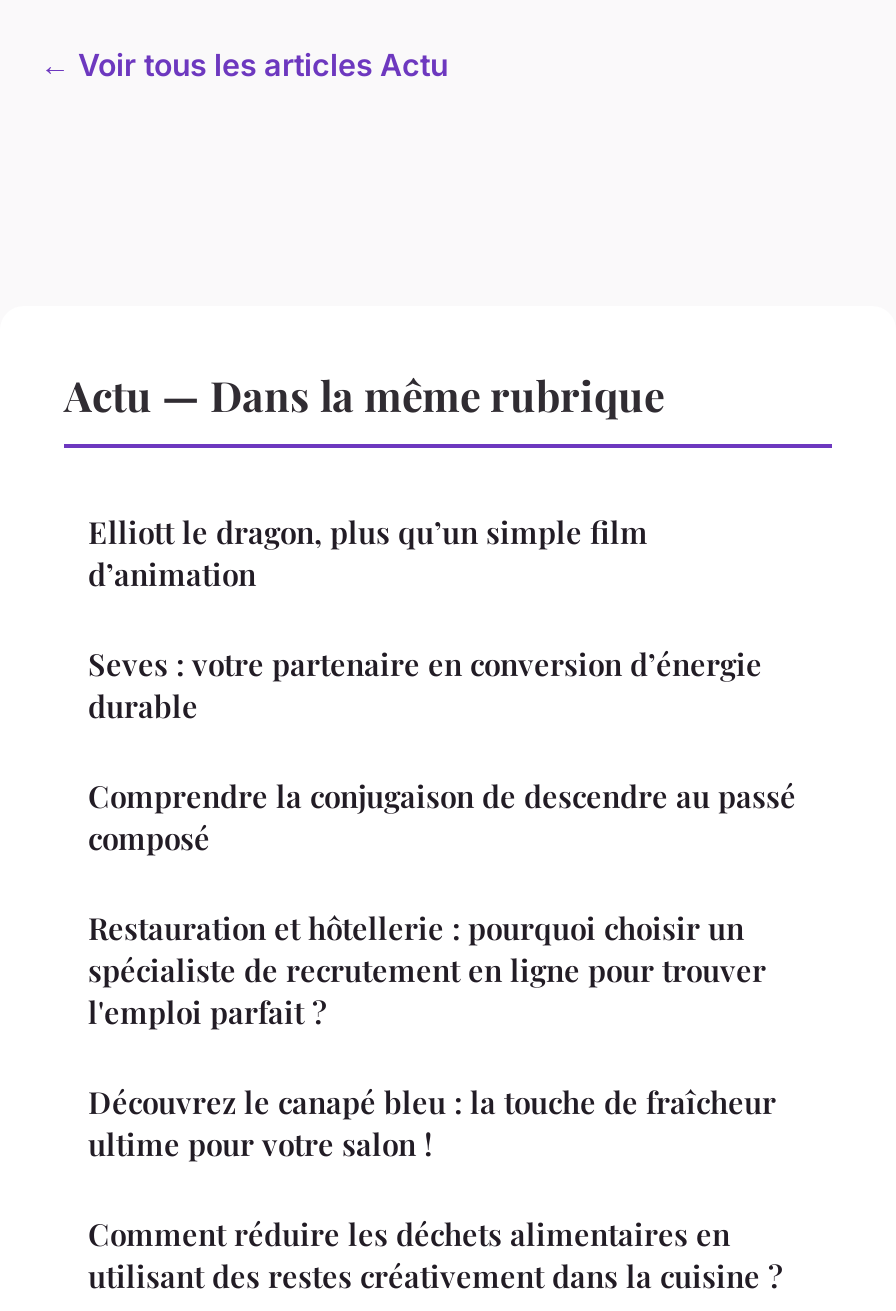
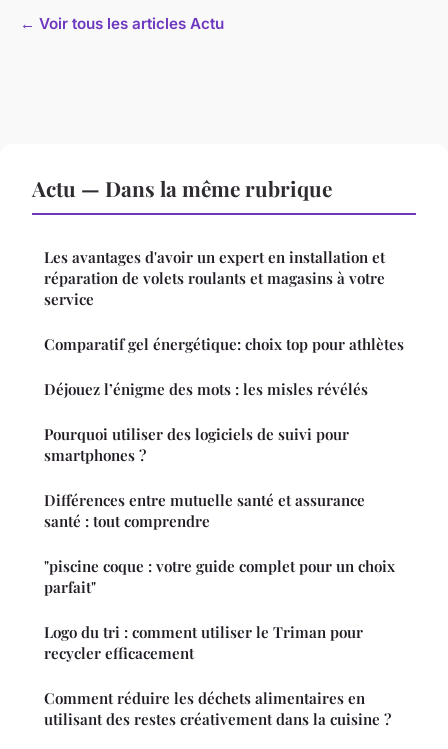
- Elliott le dragon, plus qu’un simple film
- d’animation
- Seves : votre partenaire en conversion d’énergie
- durable
- Comprendre la conjugaison de descendre au passé
- composé
- Restauration et hôtellerie : pourquoi choisir un
- spécialiste de recrutement en ligne pour trouver
- l'emploi parfait ?
- Découvrez le canapé bleu : la touche de fraîcheur
- ultime pour votre salon !
+ Les avantages d'avoir un expert en installation et
+ réparation de volets roulants et magasins à votre
+ service
+ Comparatif gel énergétique: choix top pour athlètes
+ Déjouez l’énigme des mots : les misles révélés
+ Pourquoi utiliser des logiciels de suivi pour
+ smartphones ?
+ Différences entre mutuelle santé et assurance
+ santé : tout comprendre
+ "piscine coque : votre guide complet pour un choix
+ parfait"
+ Logo du tri : comment utiliser le Triman pour
+ recycler efficacement
